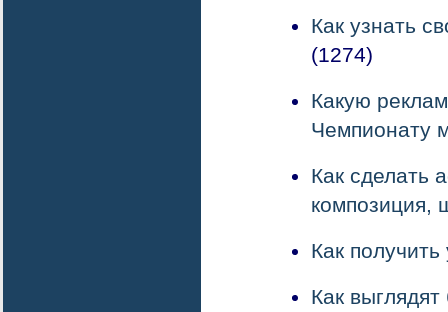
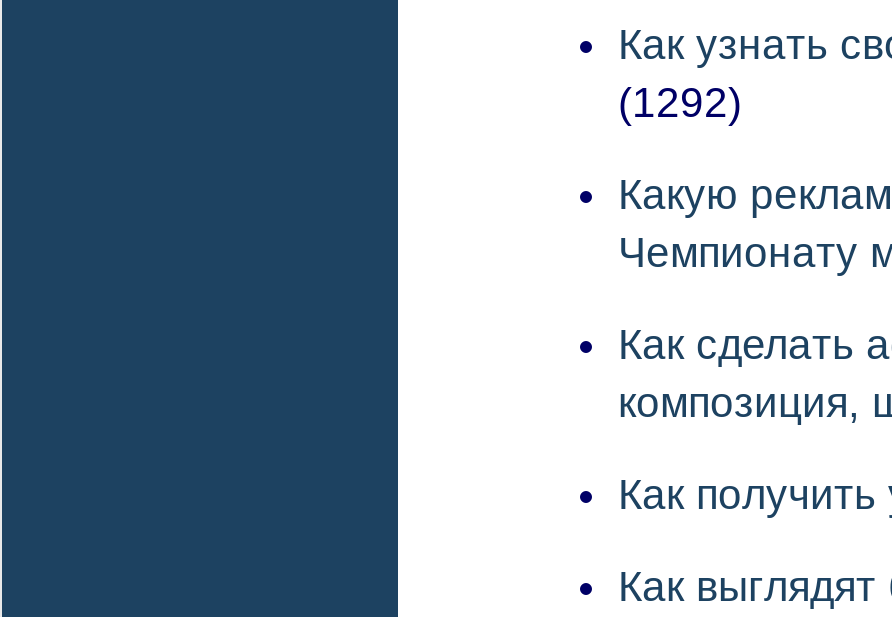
- (1274)
+ (1292)
